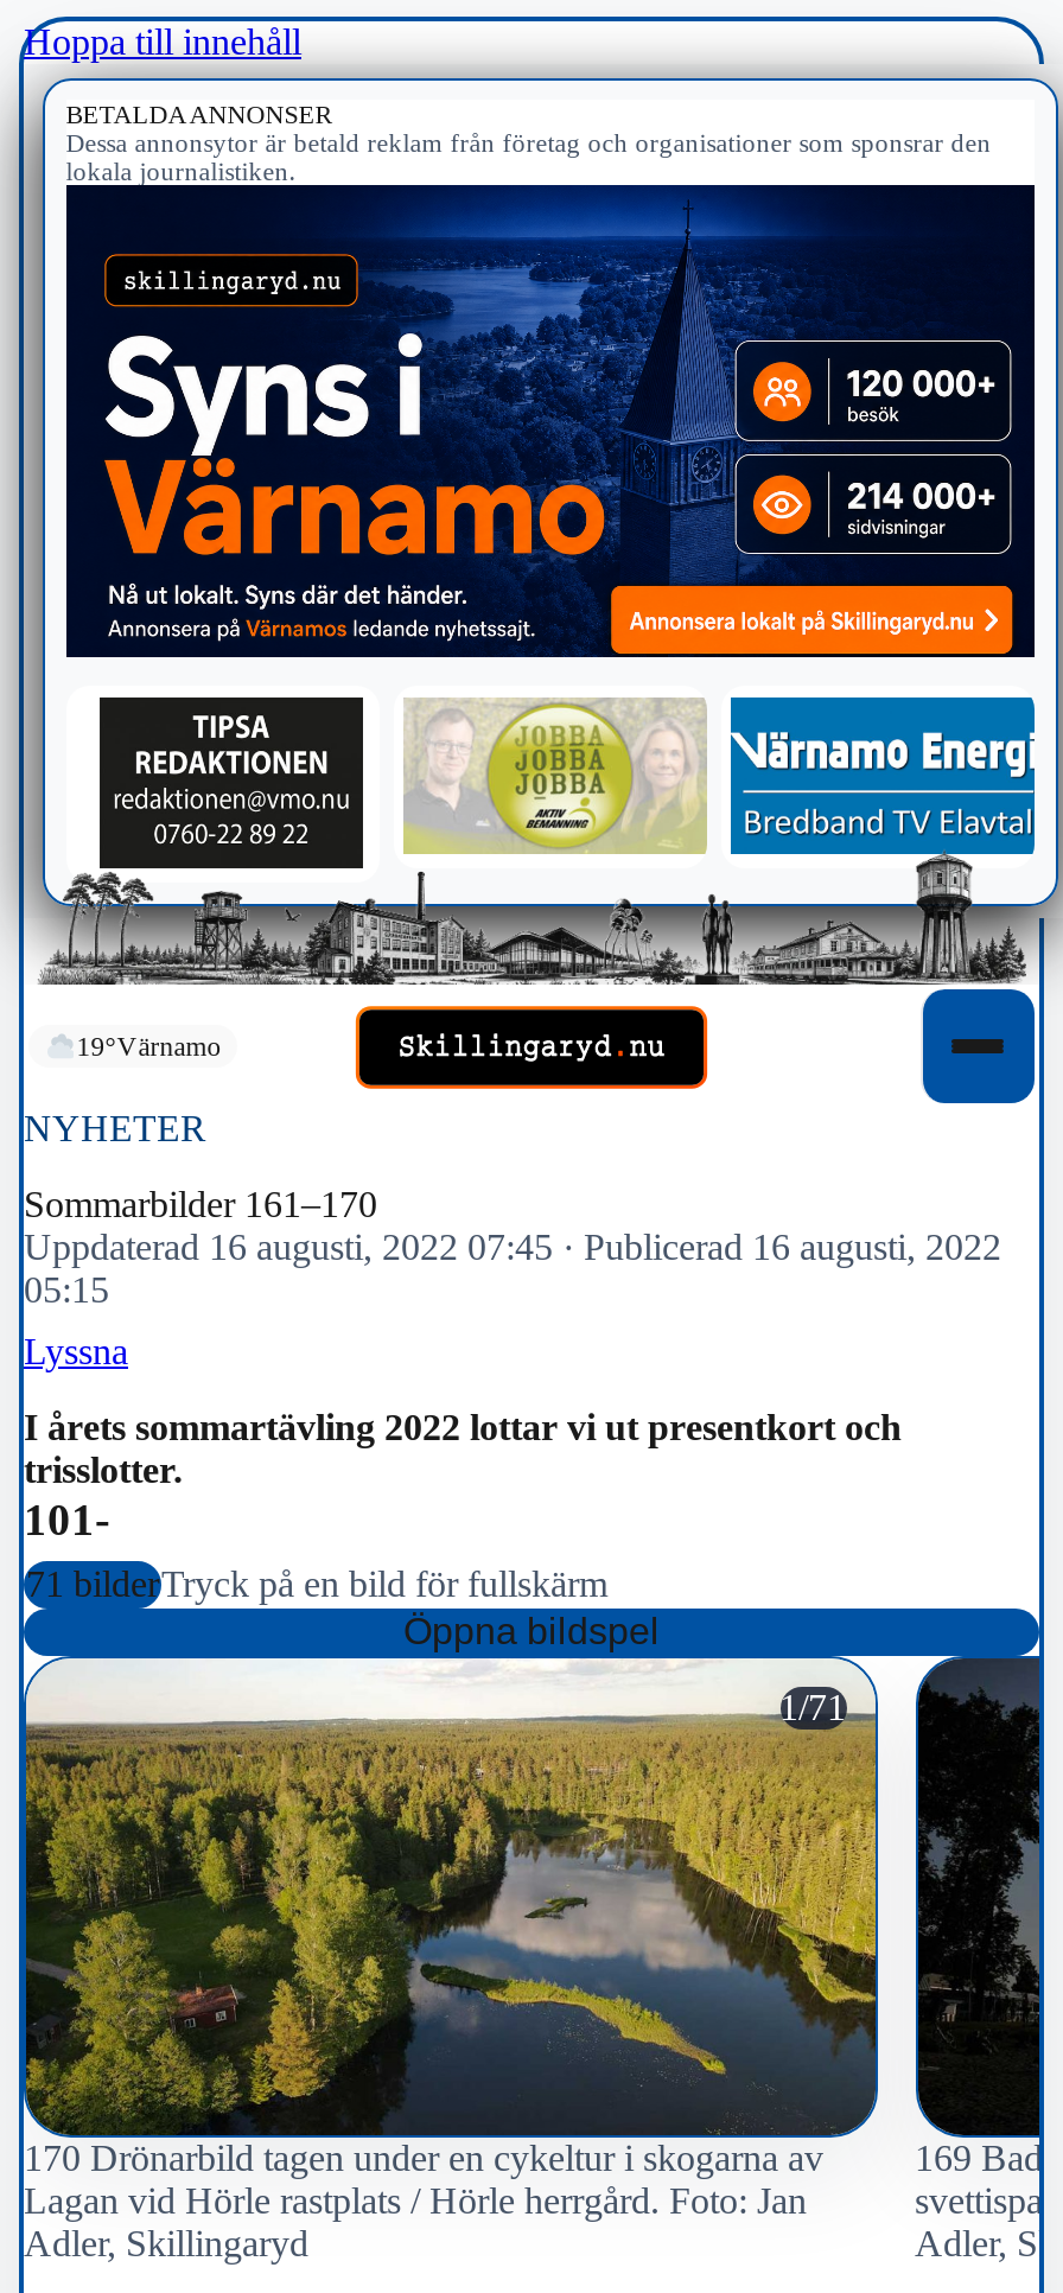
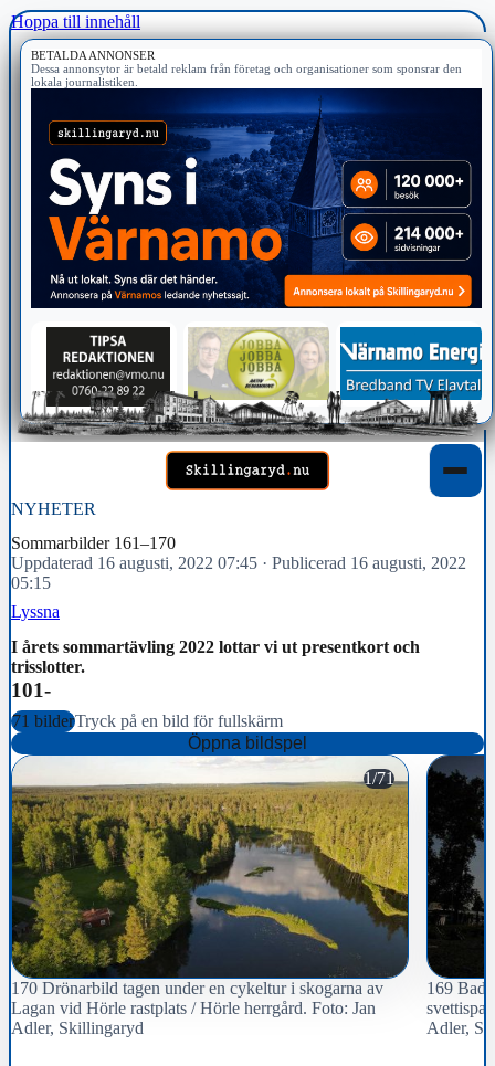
- [image]
+ [image]

- 19°Värnamo
